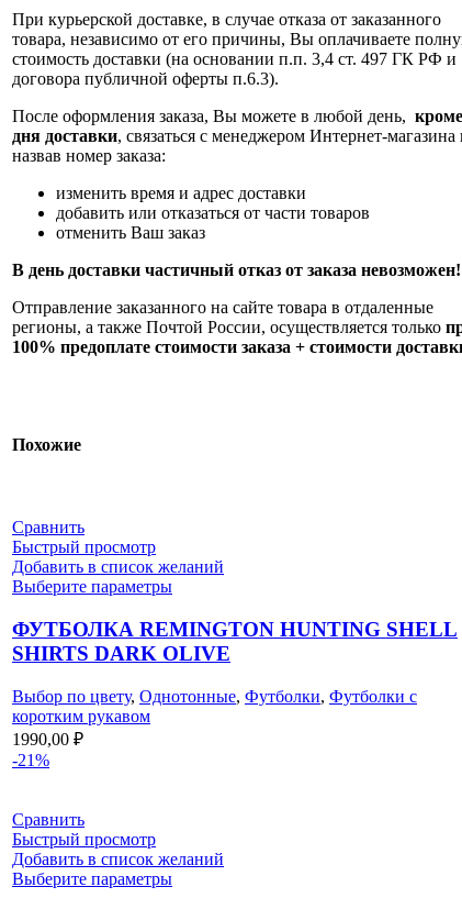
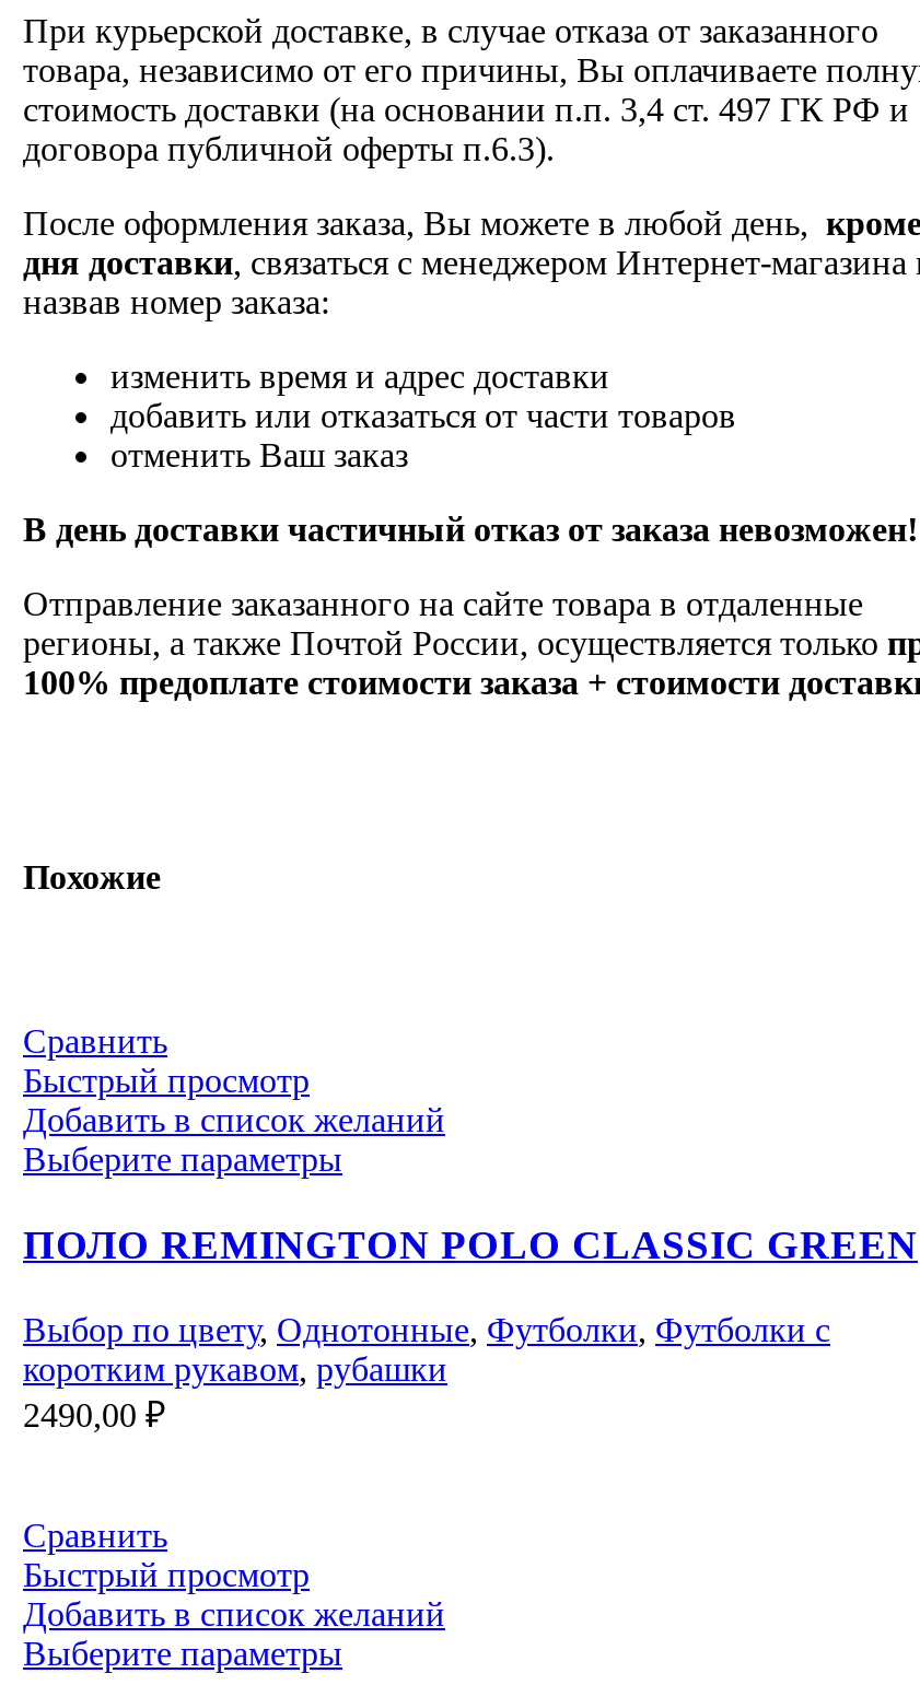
- ФУТБОЛКА REMINGTON HUNTING SHELL
- SHIRTS DARK OLIVE
+ ПОЛО REMINGTON POLO CLASSIC GREEN

- коротким рукавом
- 1990,00 ₽
- -21%
+ коротким рукавом, рубашки
+ 2490,00 ₽
